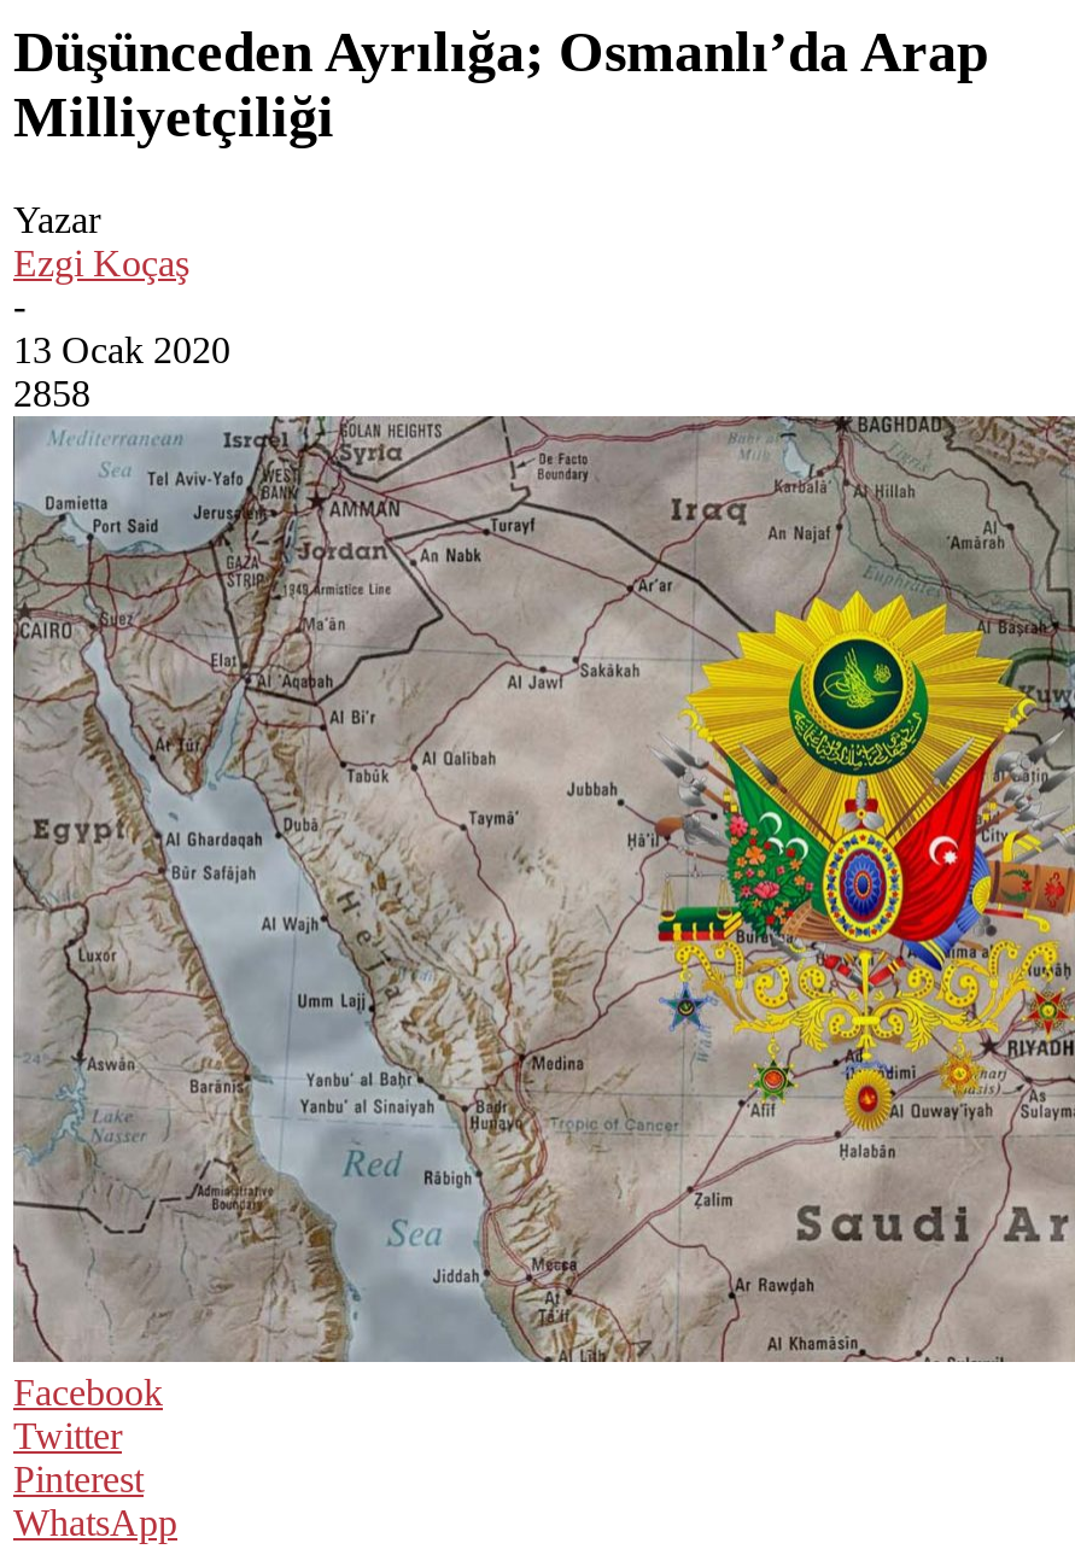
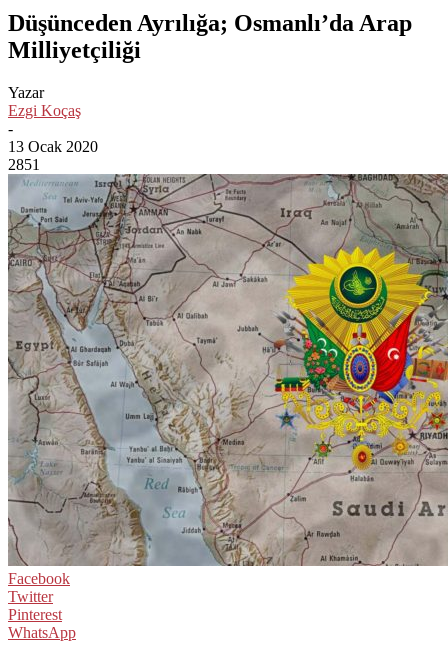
- 2858
+ 2851
